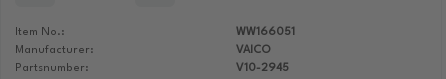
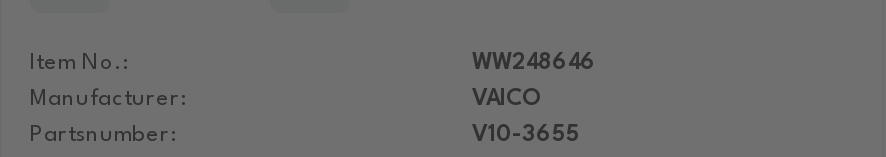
- WW166051
+ WW248646

- V10-2945
+ V10-3655
